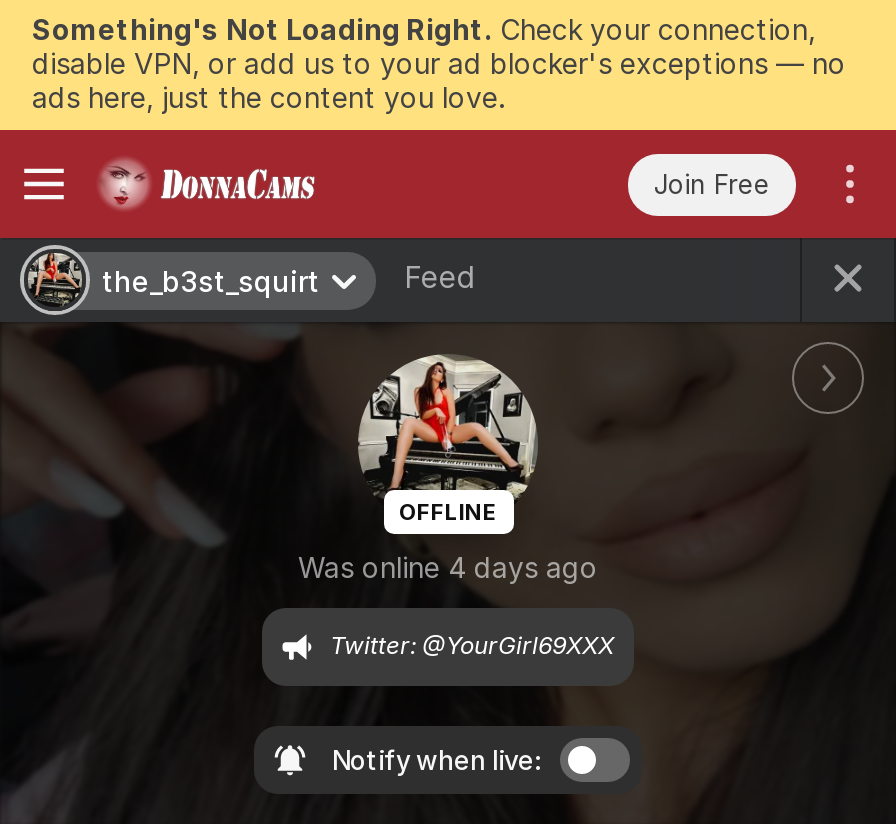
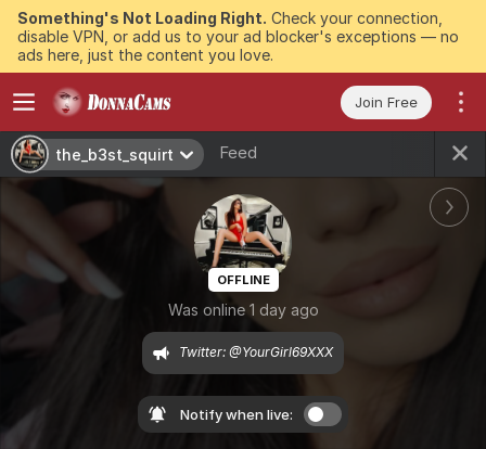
- Was online 4 days ago
+ Was online 1 day ago
